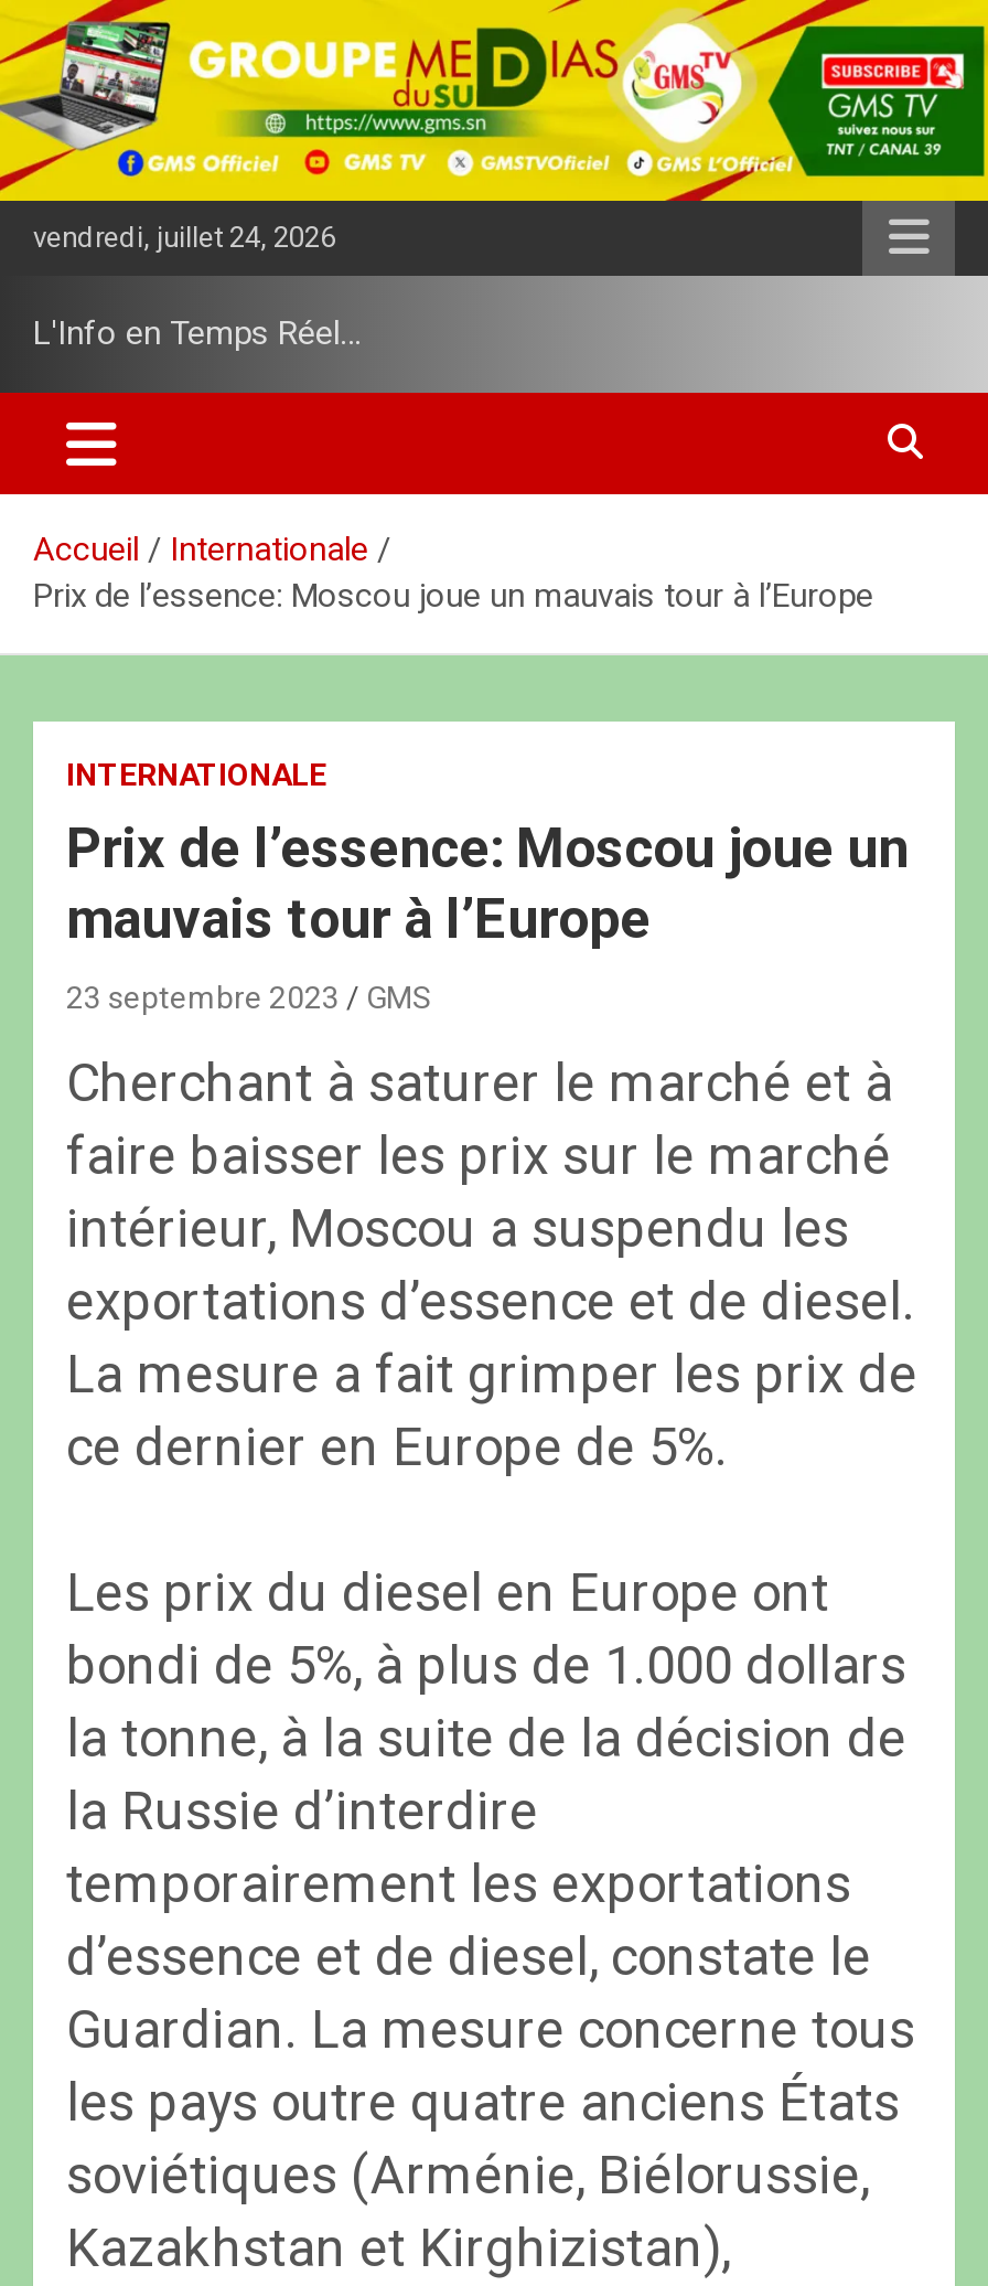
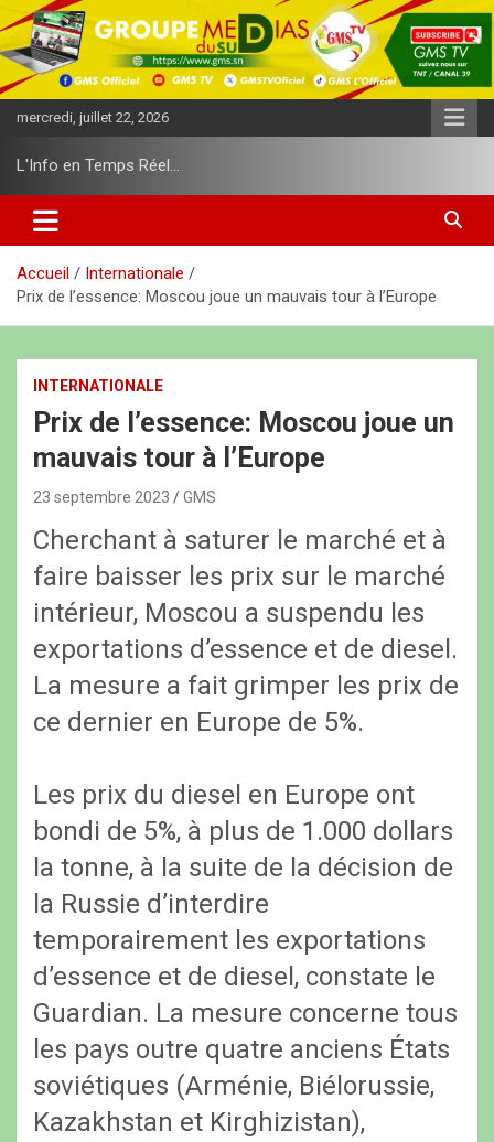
- vendredi, juillet 24, 2026
+ mercredi, juillet 22, 2026
